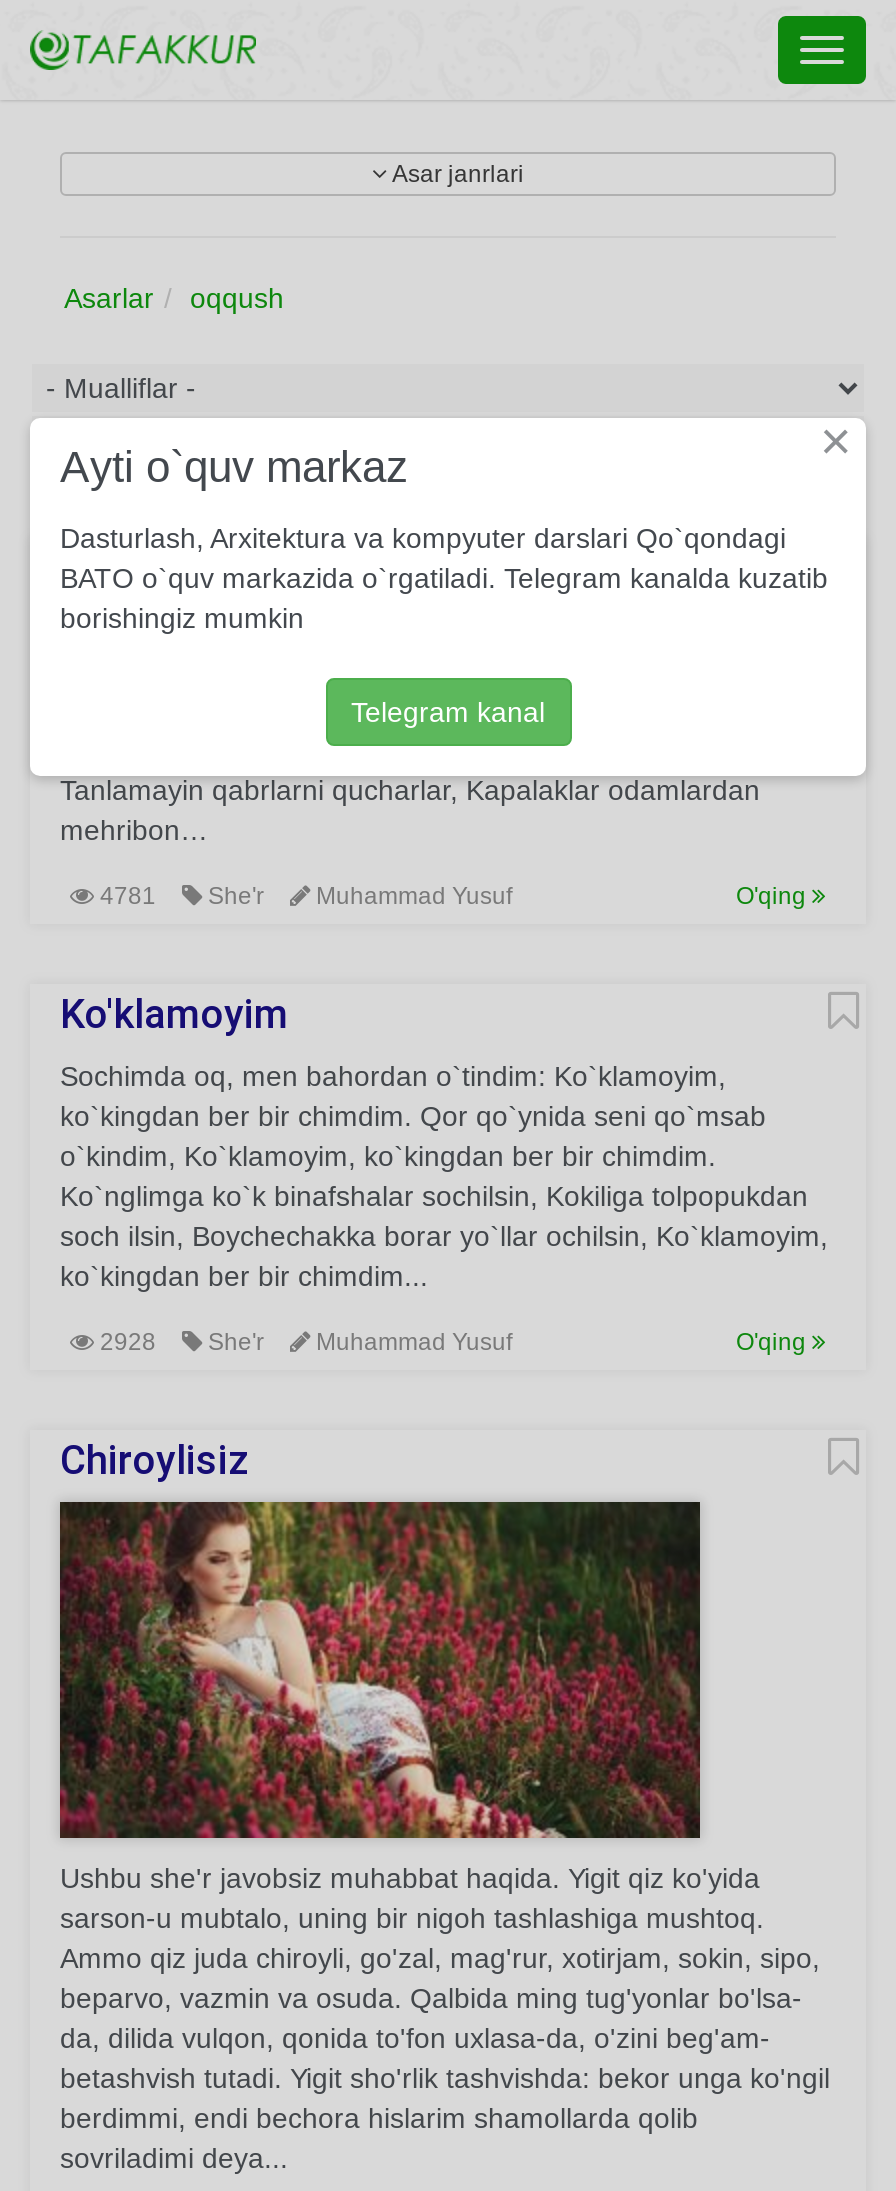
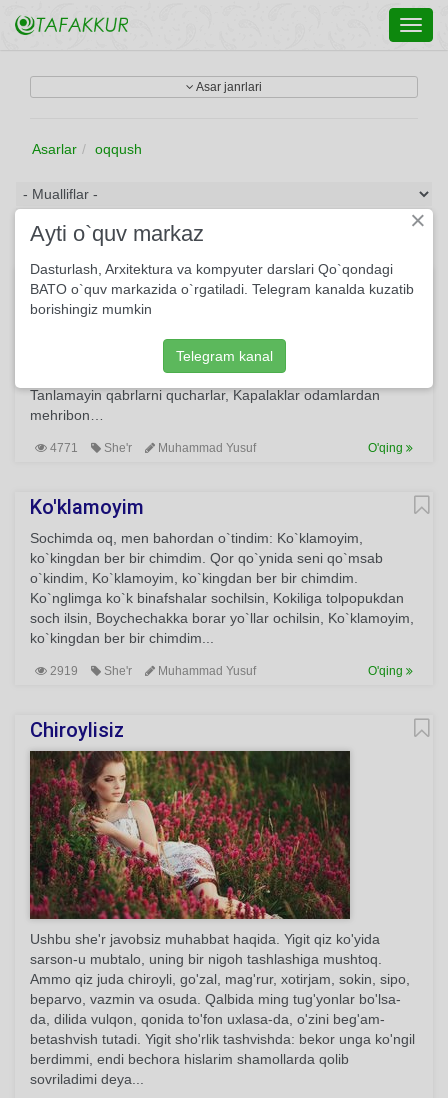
- 4781 She'r Muhammad Yusuf
+ 4771 She'r Muhammad Yusuf

- 2928 She'r Muhammad Yusuf
+ 2919 She'r Muhammad Yusuf
